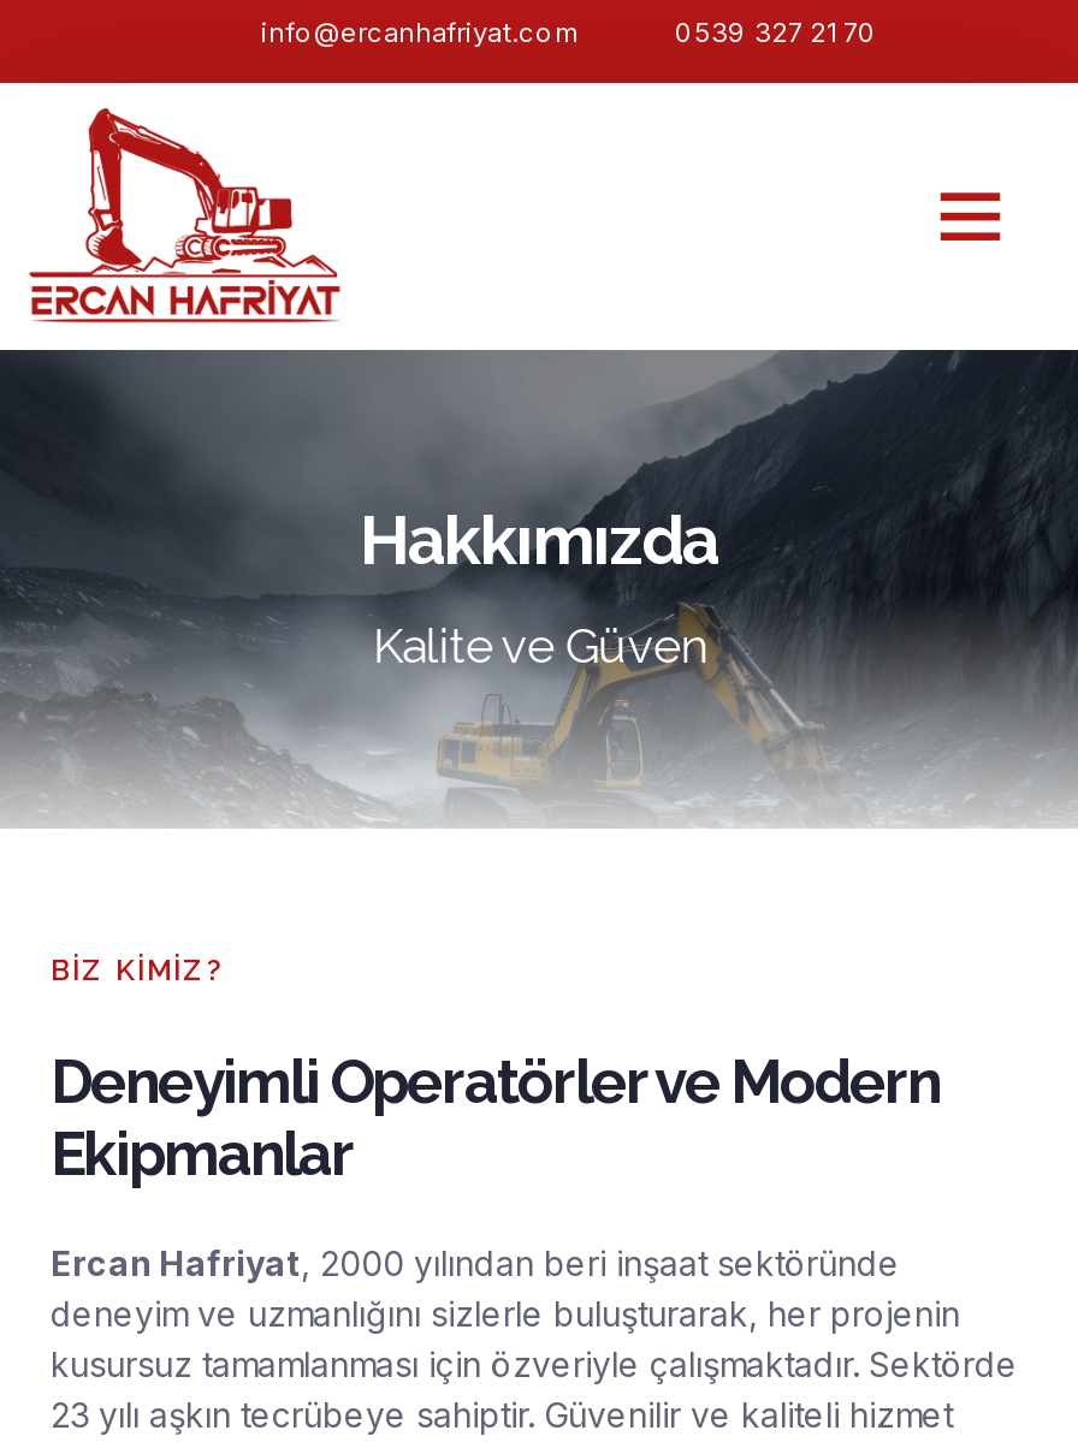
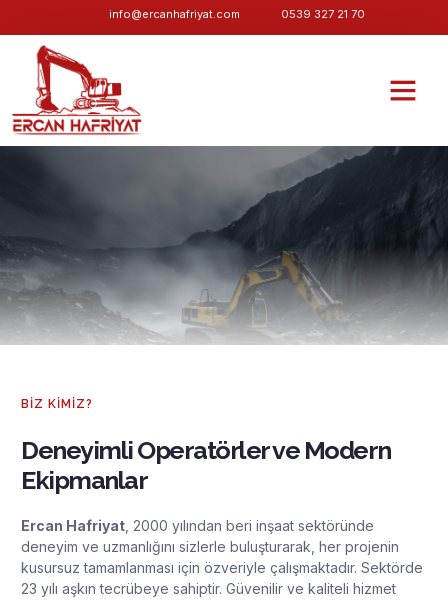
- Hakkımızda
- Kalite ve Güven
